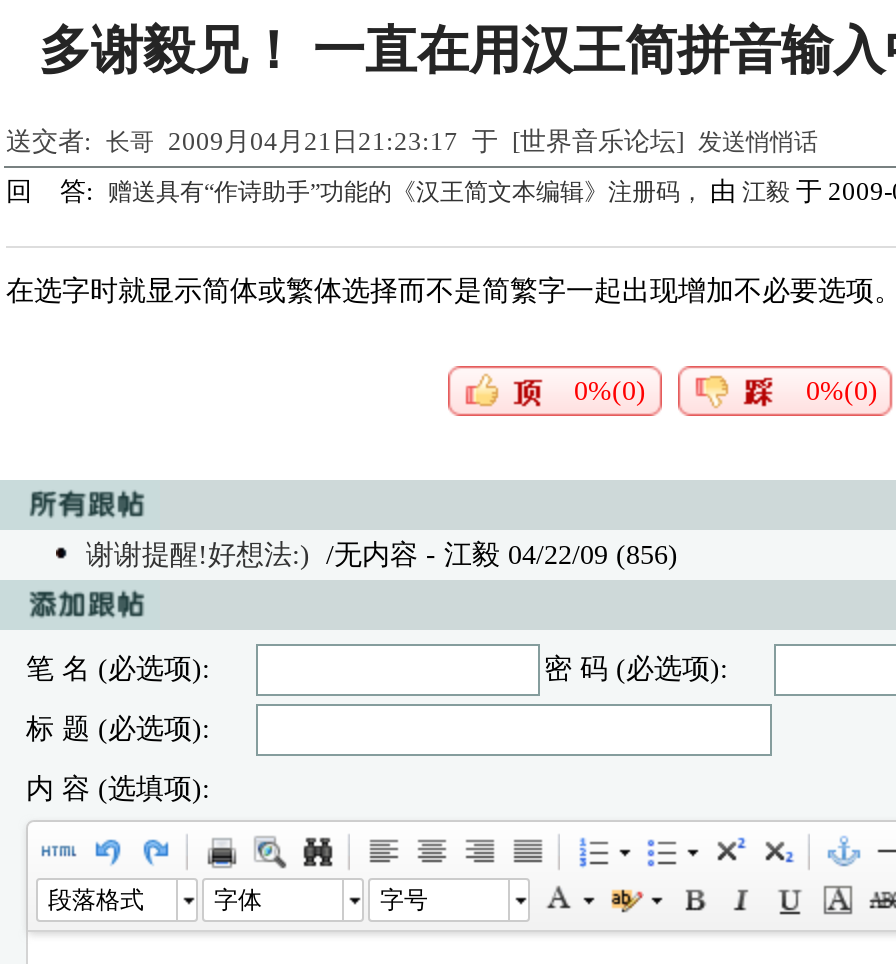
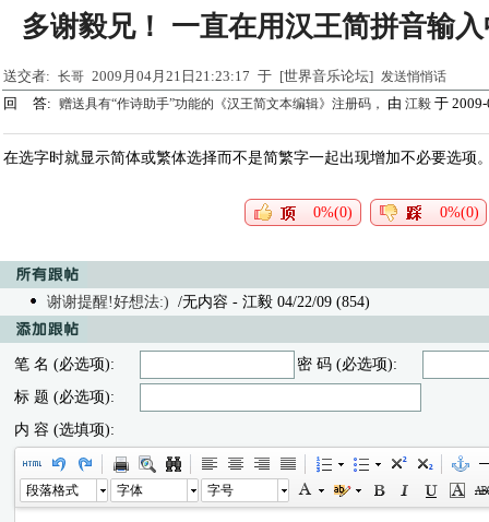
- 谢谢提醒!好想法:) /无内容 - 江毅 04/22/09 (856)
+ 谢谢提醒!好想法:) /无内容 - 江毅 04/22/09 (854)
